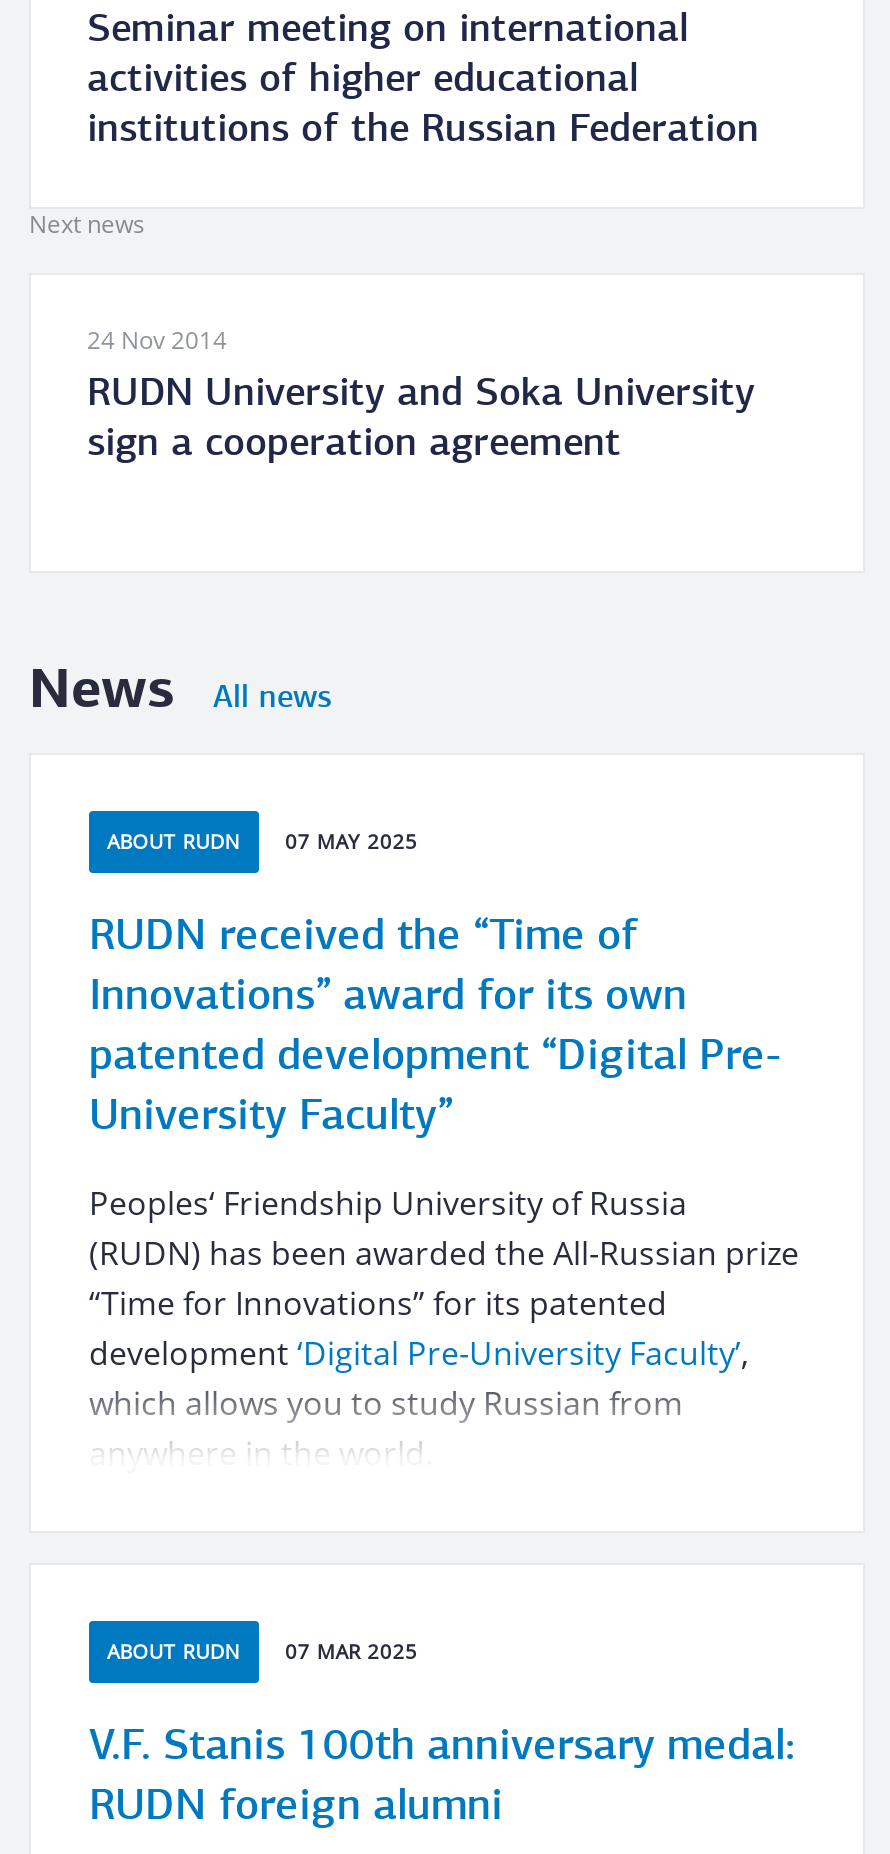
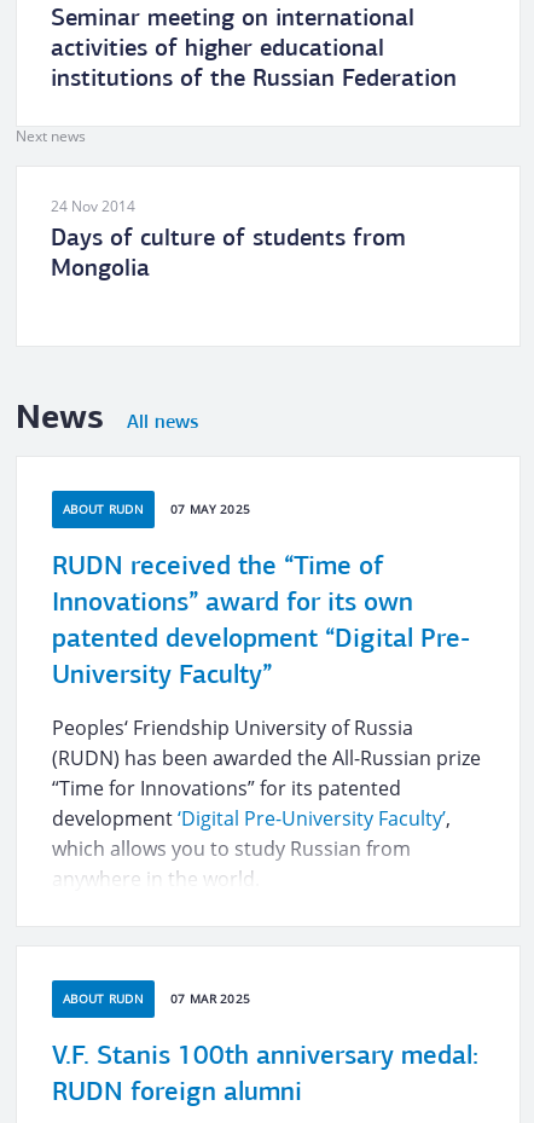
- RUDN University and Soka University
- sign a cooperation agreement
+ Days of culture of students from
+ Mongolia
